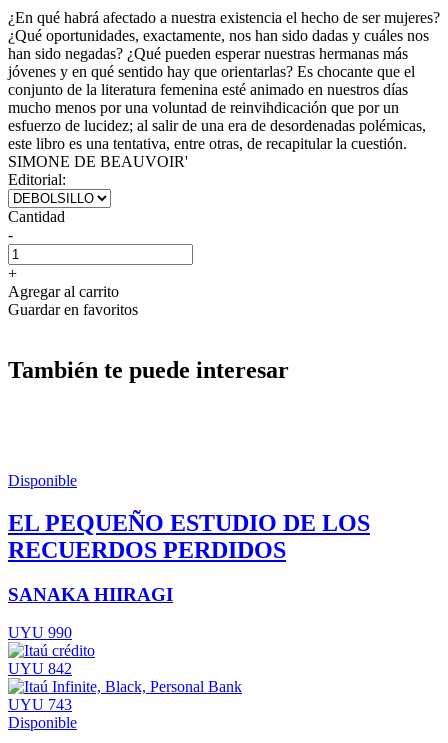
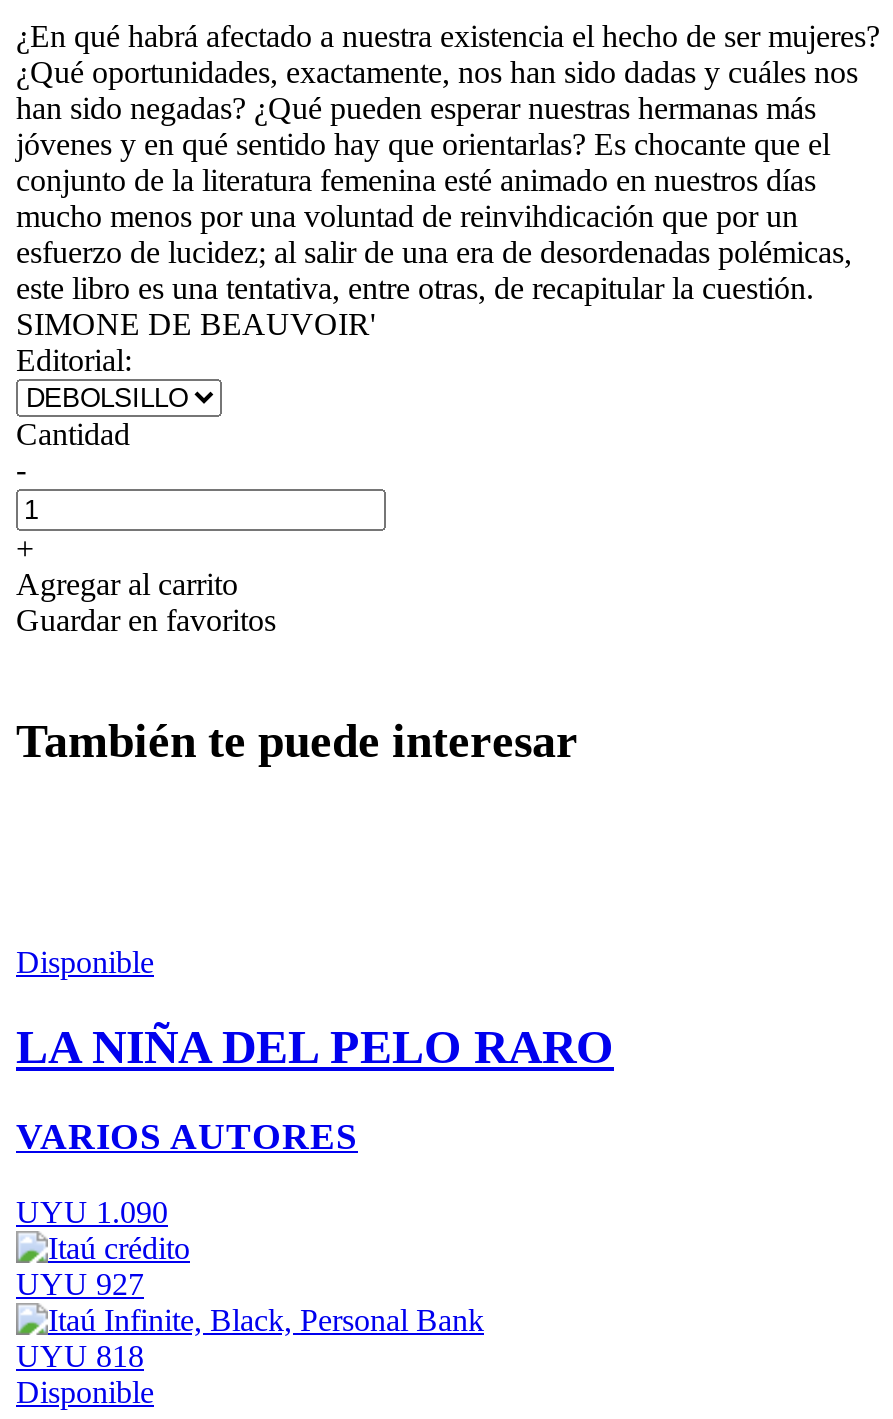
- EL PEQUEÑO ESTUDIO DE LOS
- RECUERDOS PERDIDOS
+ LA NIÑA DEL PELO RARO

- SANAKA HIIRAGI
+ VARIOS AUTORES

- UYU 990
+ UYU 1.090

- UYU 842
+ UYU 927

- UYU 743
+ UYU 818
